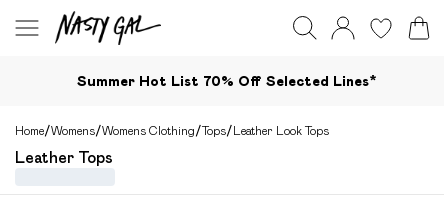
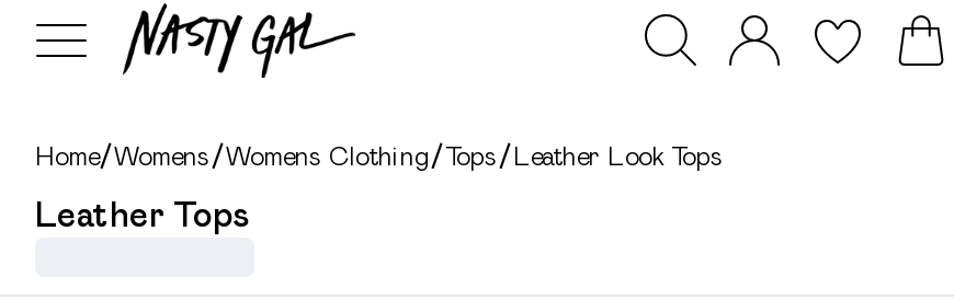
- Summer Hot List 70% Off Selected Lines*
